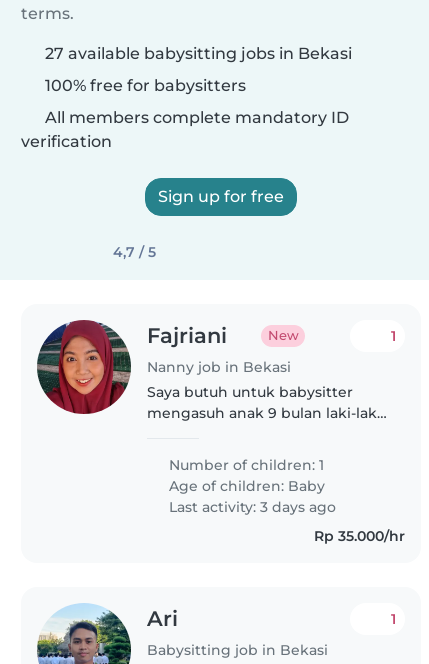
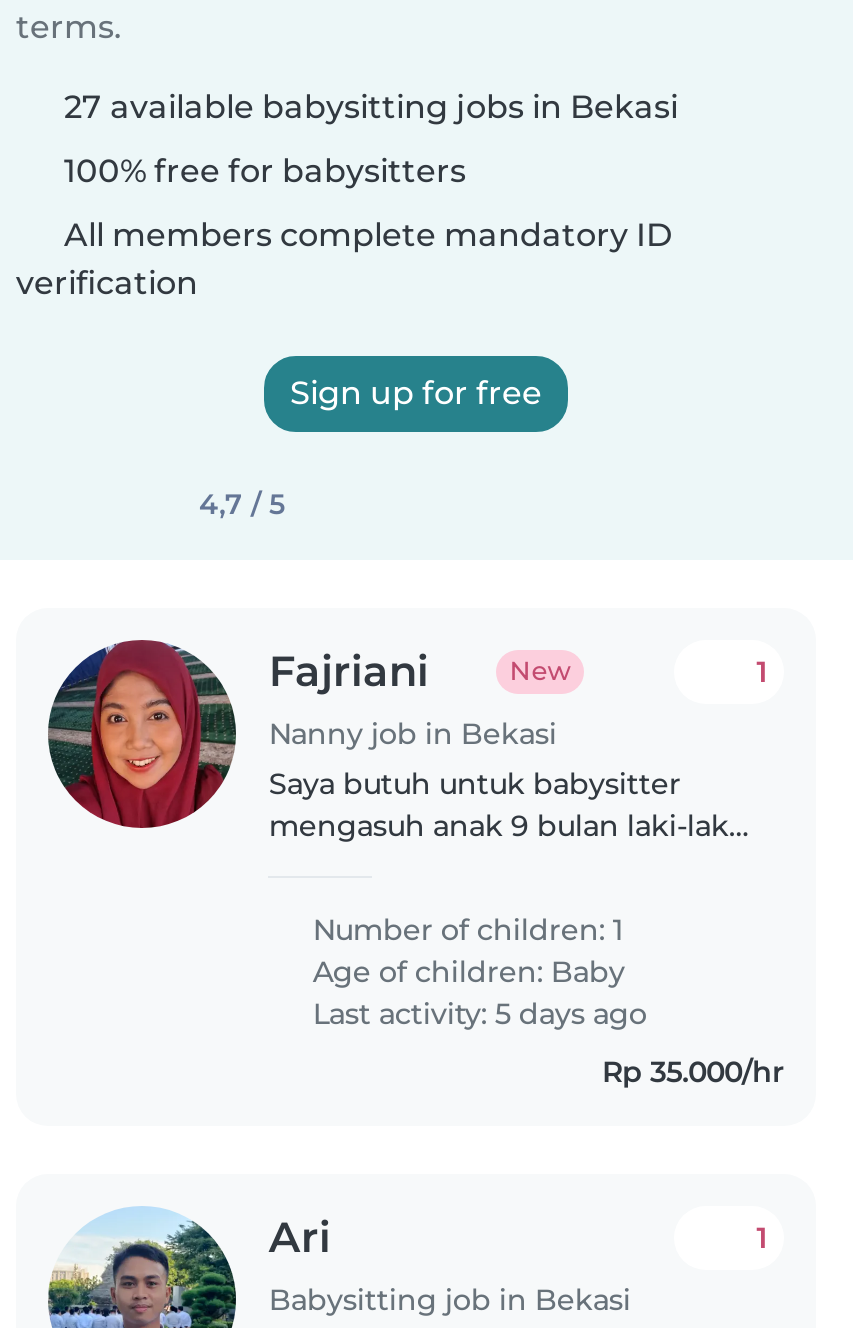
- Last activity: 3 days ago
+ Last activity: 5 days ago
